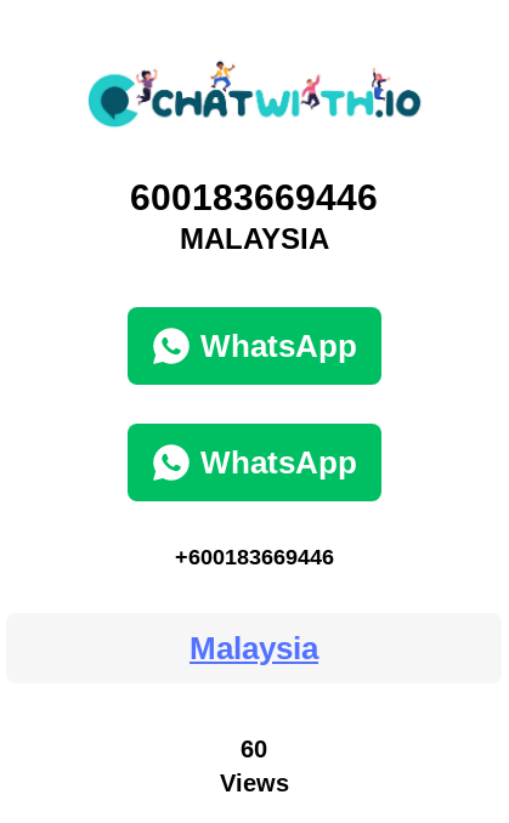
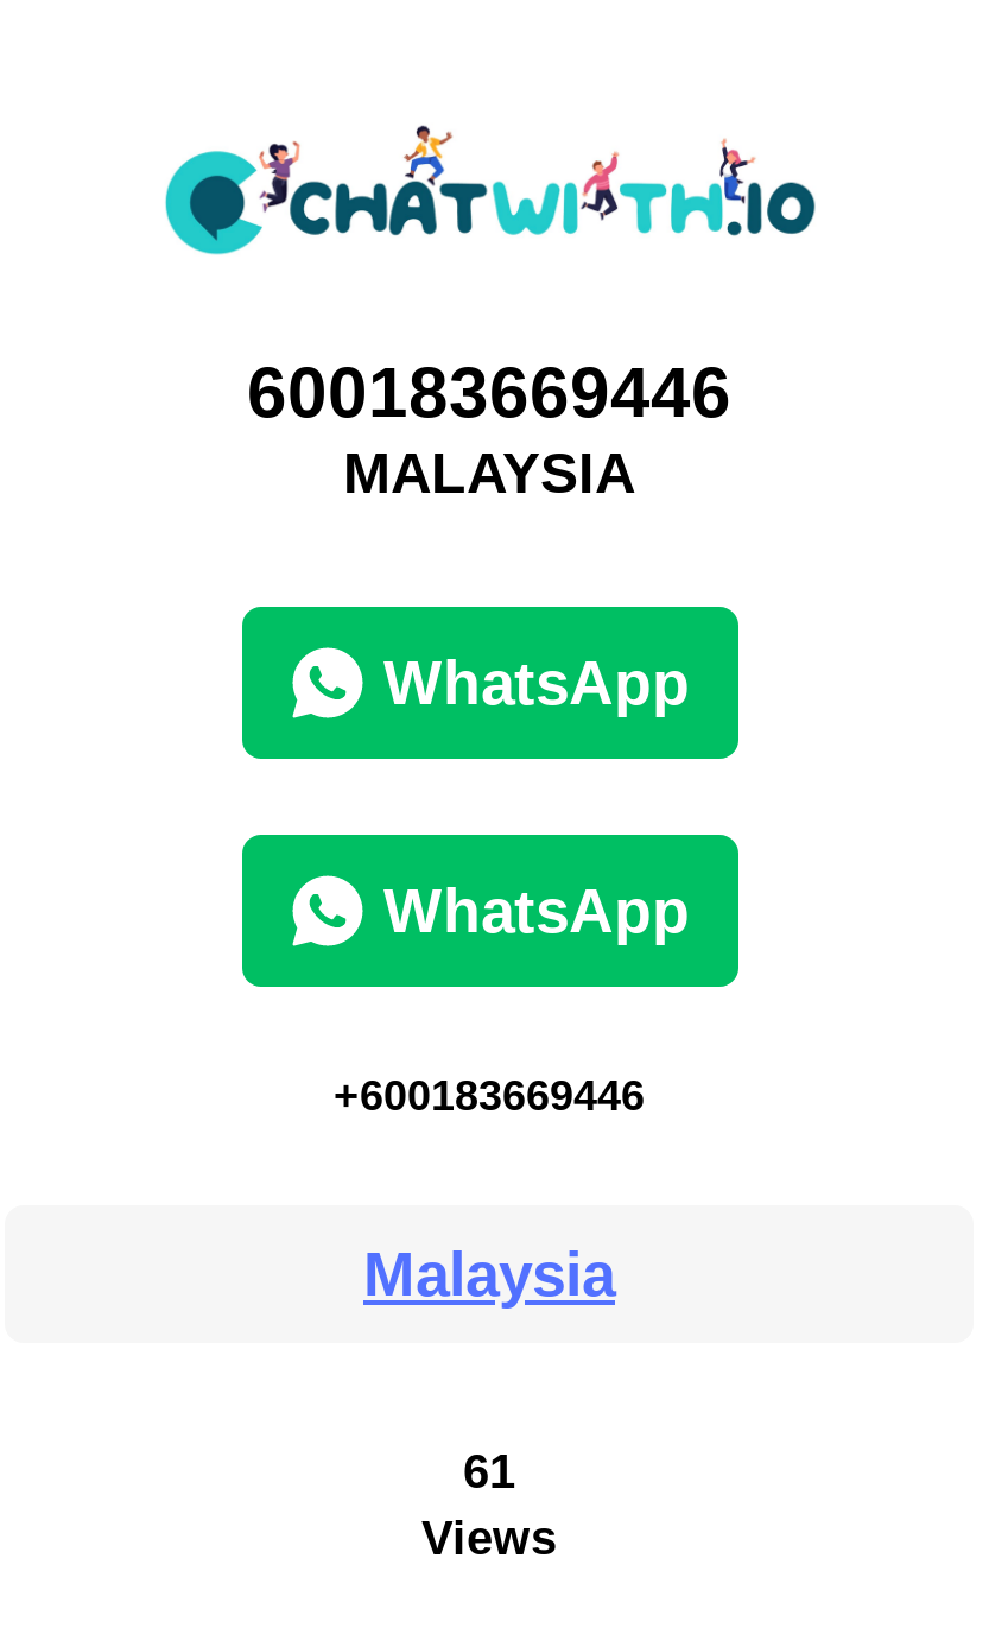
- 60
+ 61
